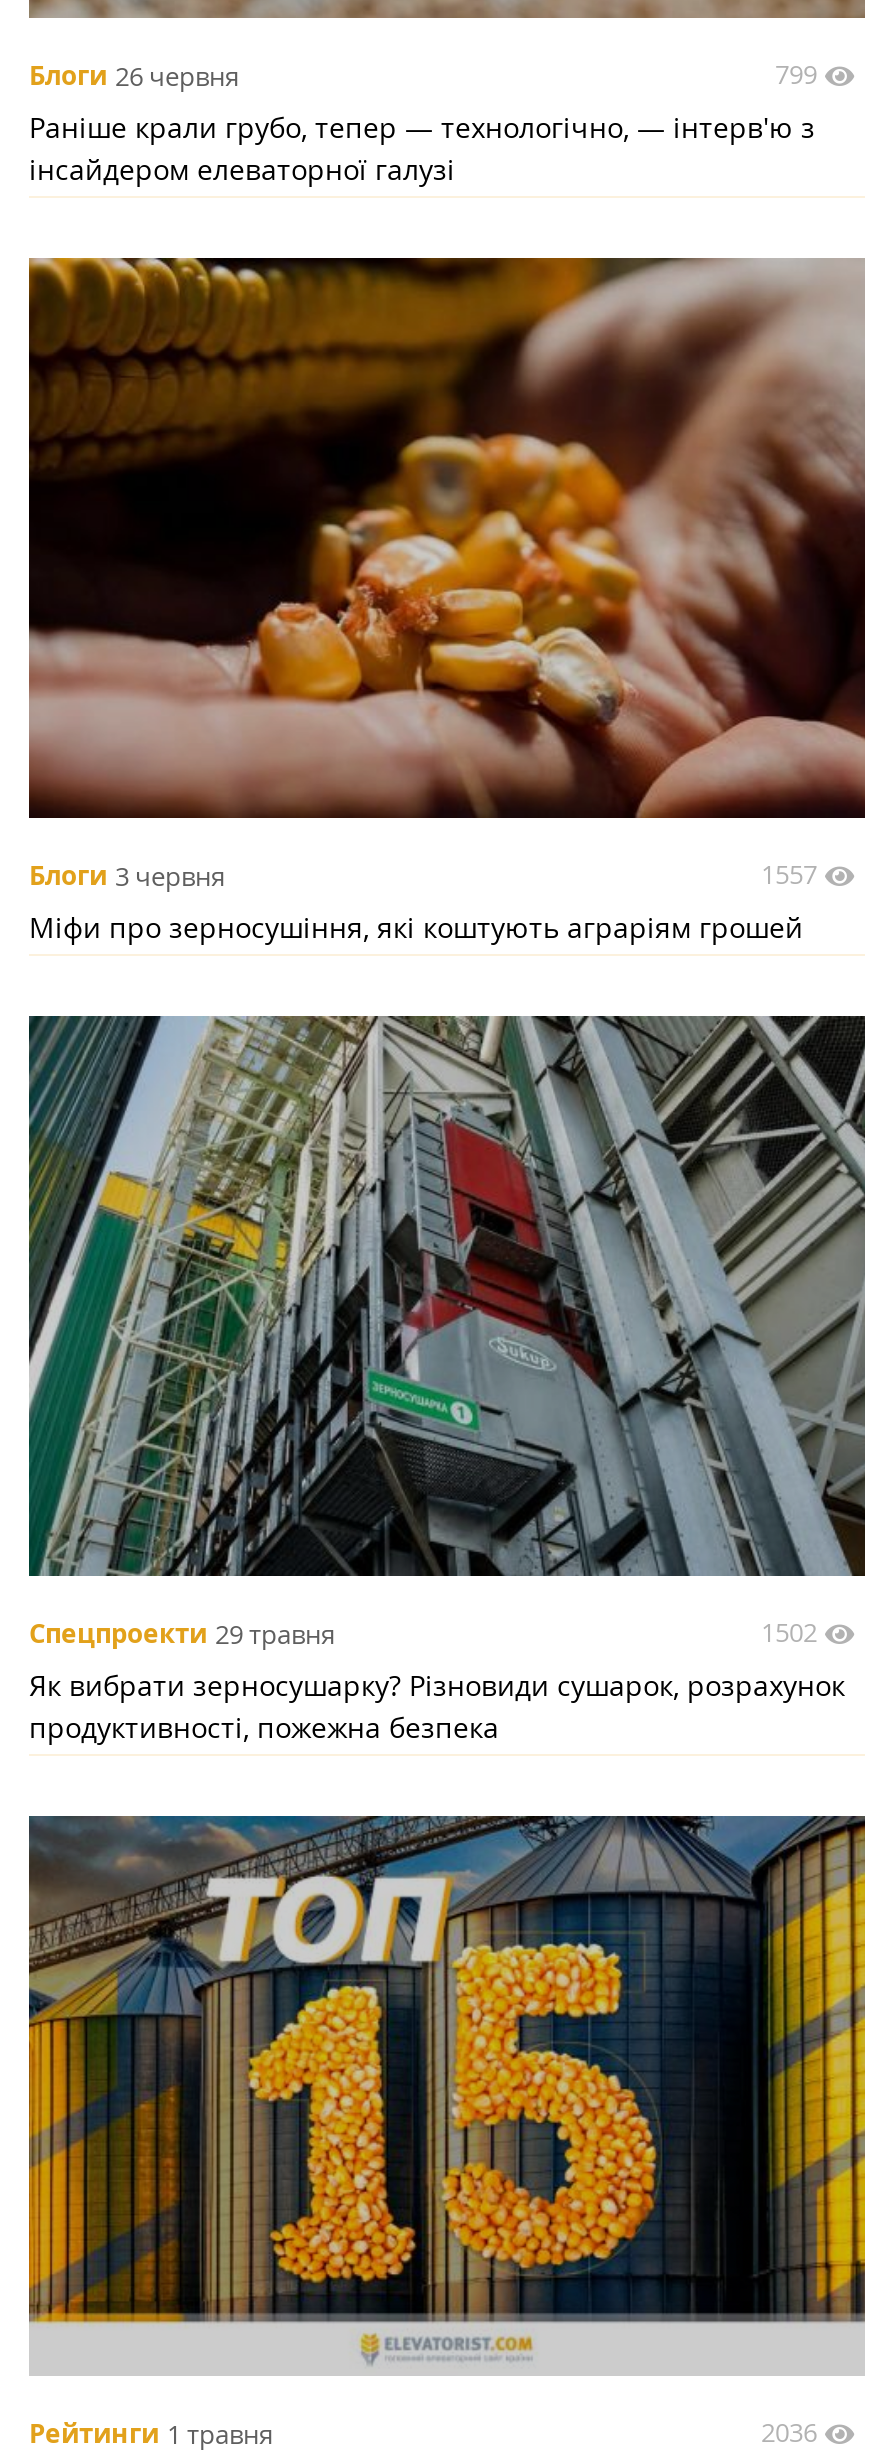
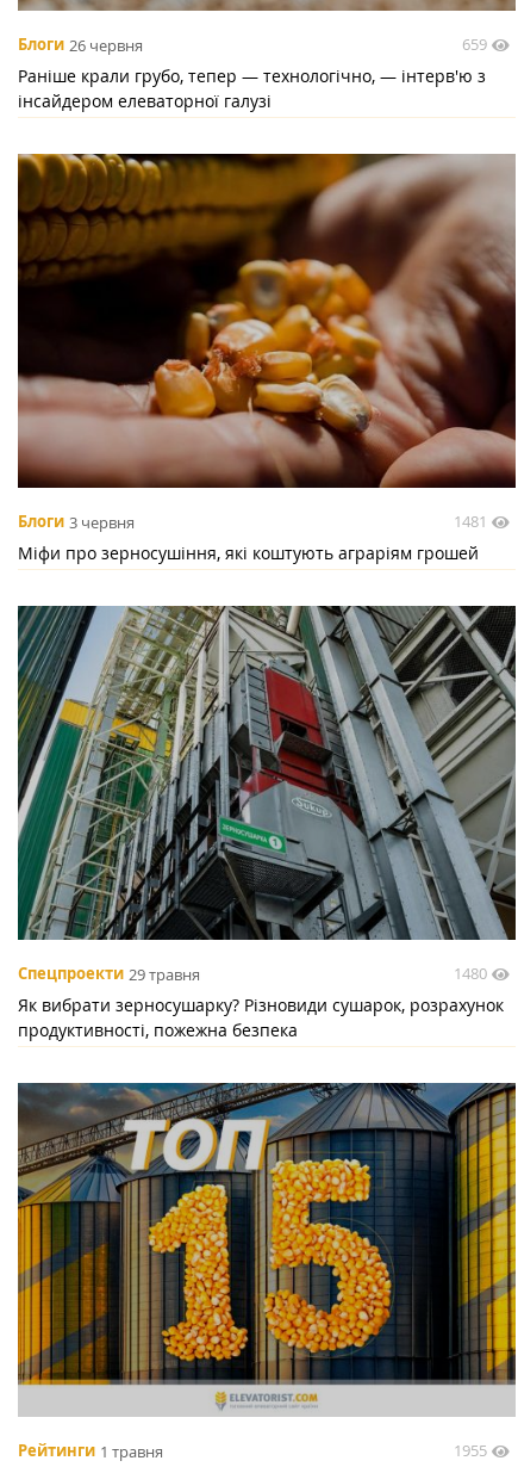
- 799
+ 659

- 1557
+ 1481

- 1502
+ 1480

- 2036
+ 1955
